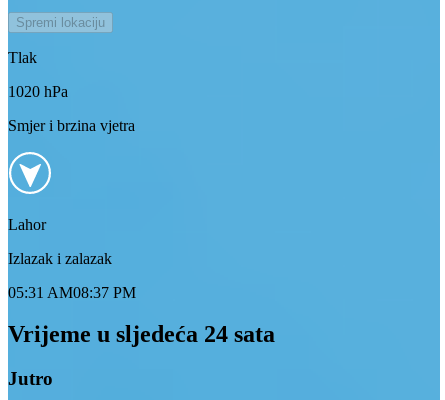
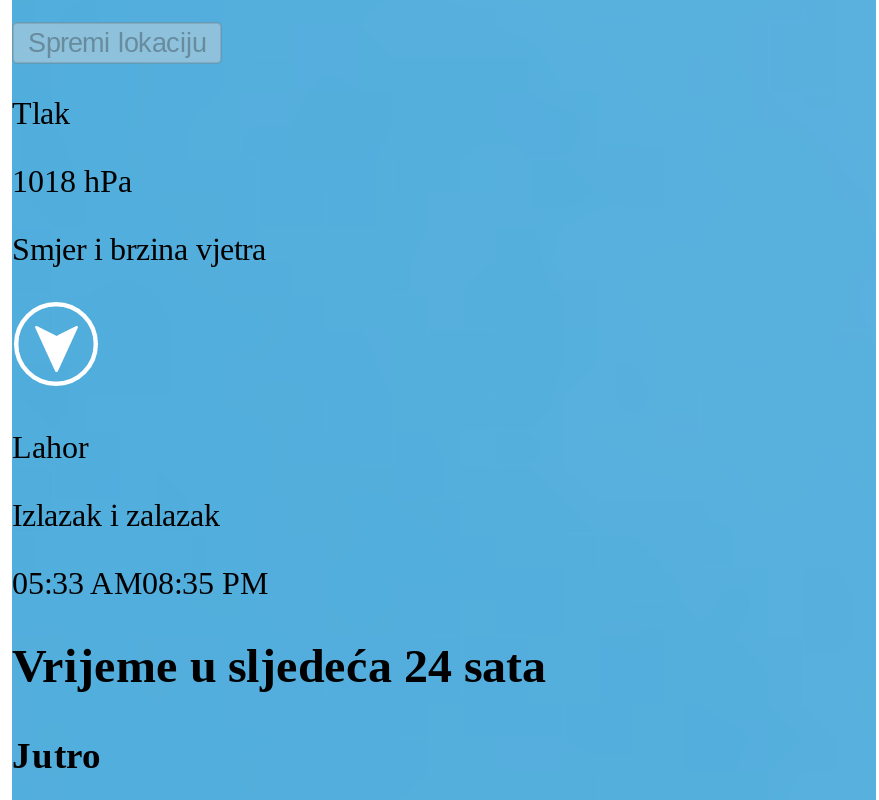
- 1020 hPa
+ 1018 hPa

- 05:31 AM08:37 PM
+ 05:33 AM08:35 PM
